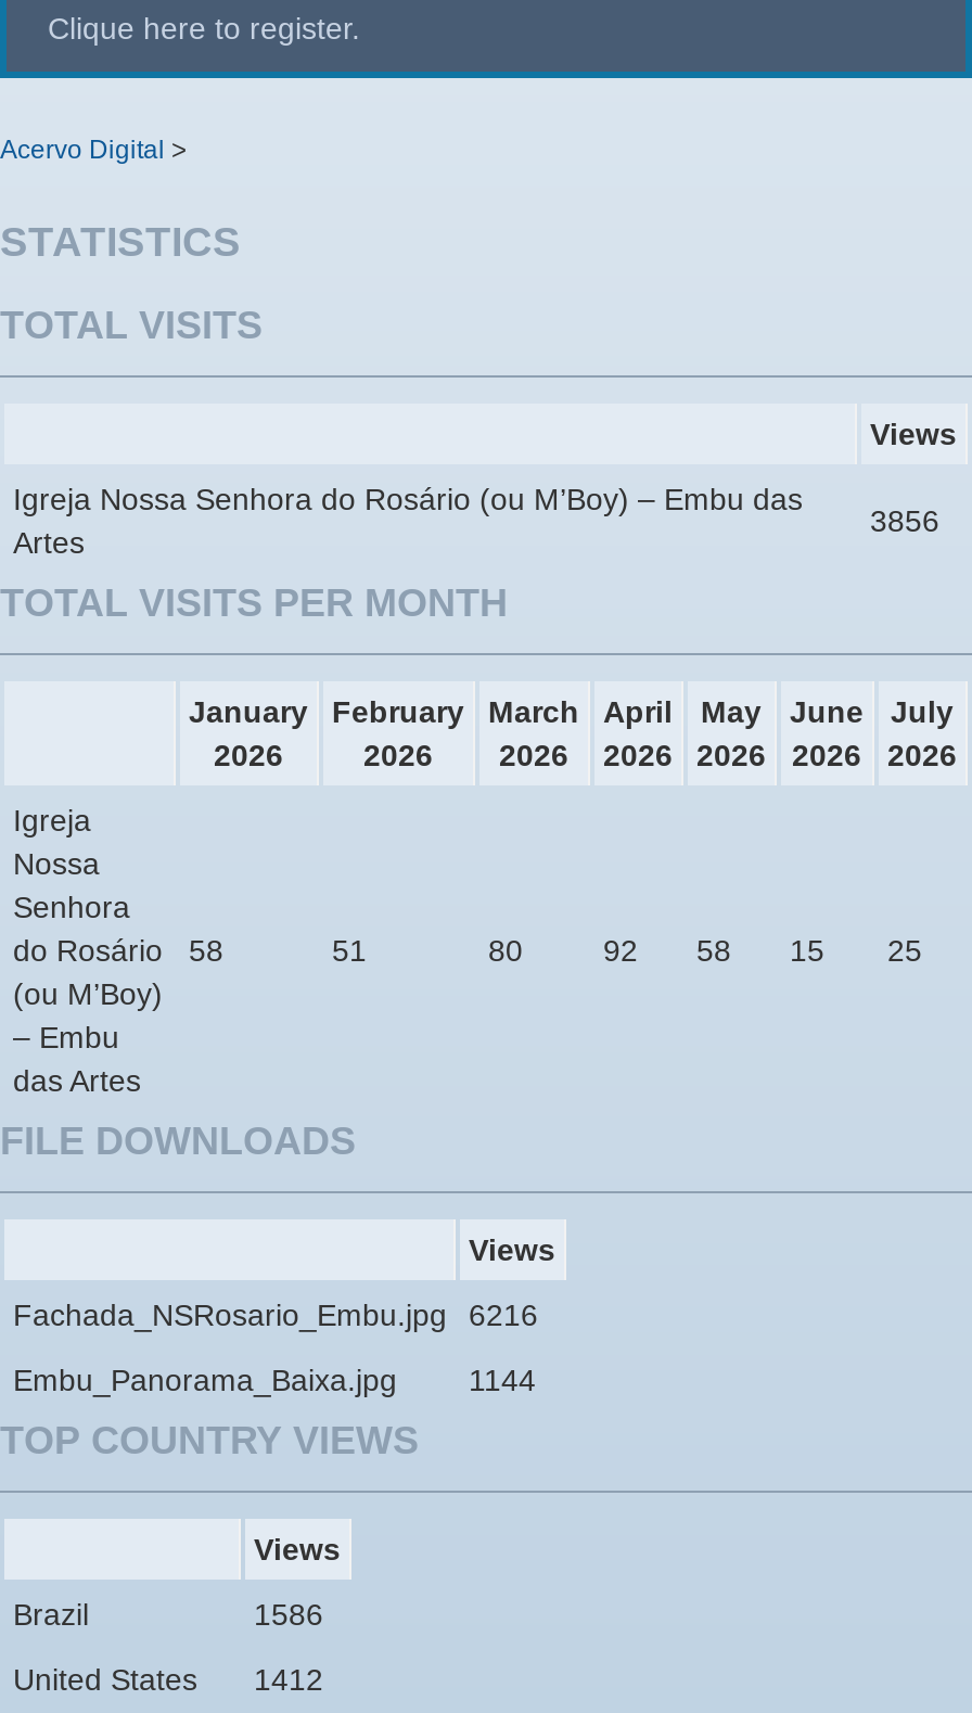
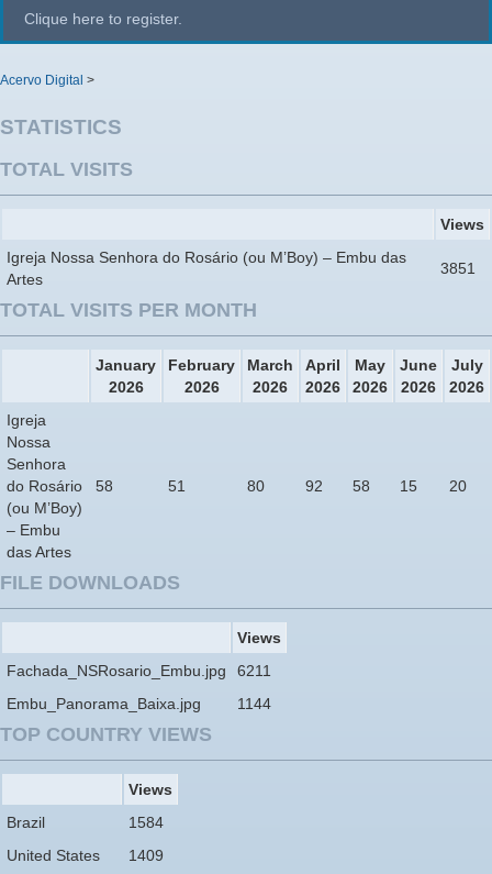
- 3856
+ 3851

- 92 58 15 25
+ 92 58 15 20

- Fachada_NSRosario_Embu.jpg 6216
+ Fachada_NSRosario_Embu.jpg 6211

- 1586
+ 1584

- United States 1412
+ United States 1409
